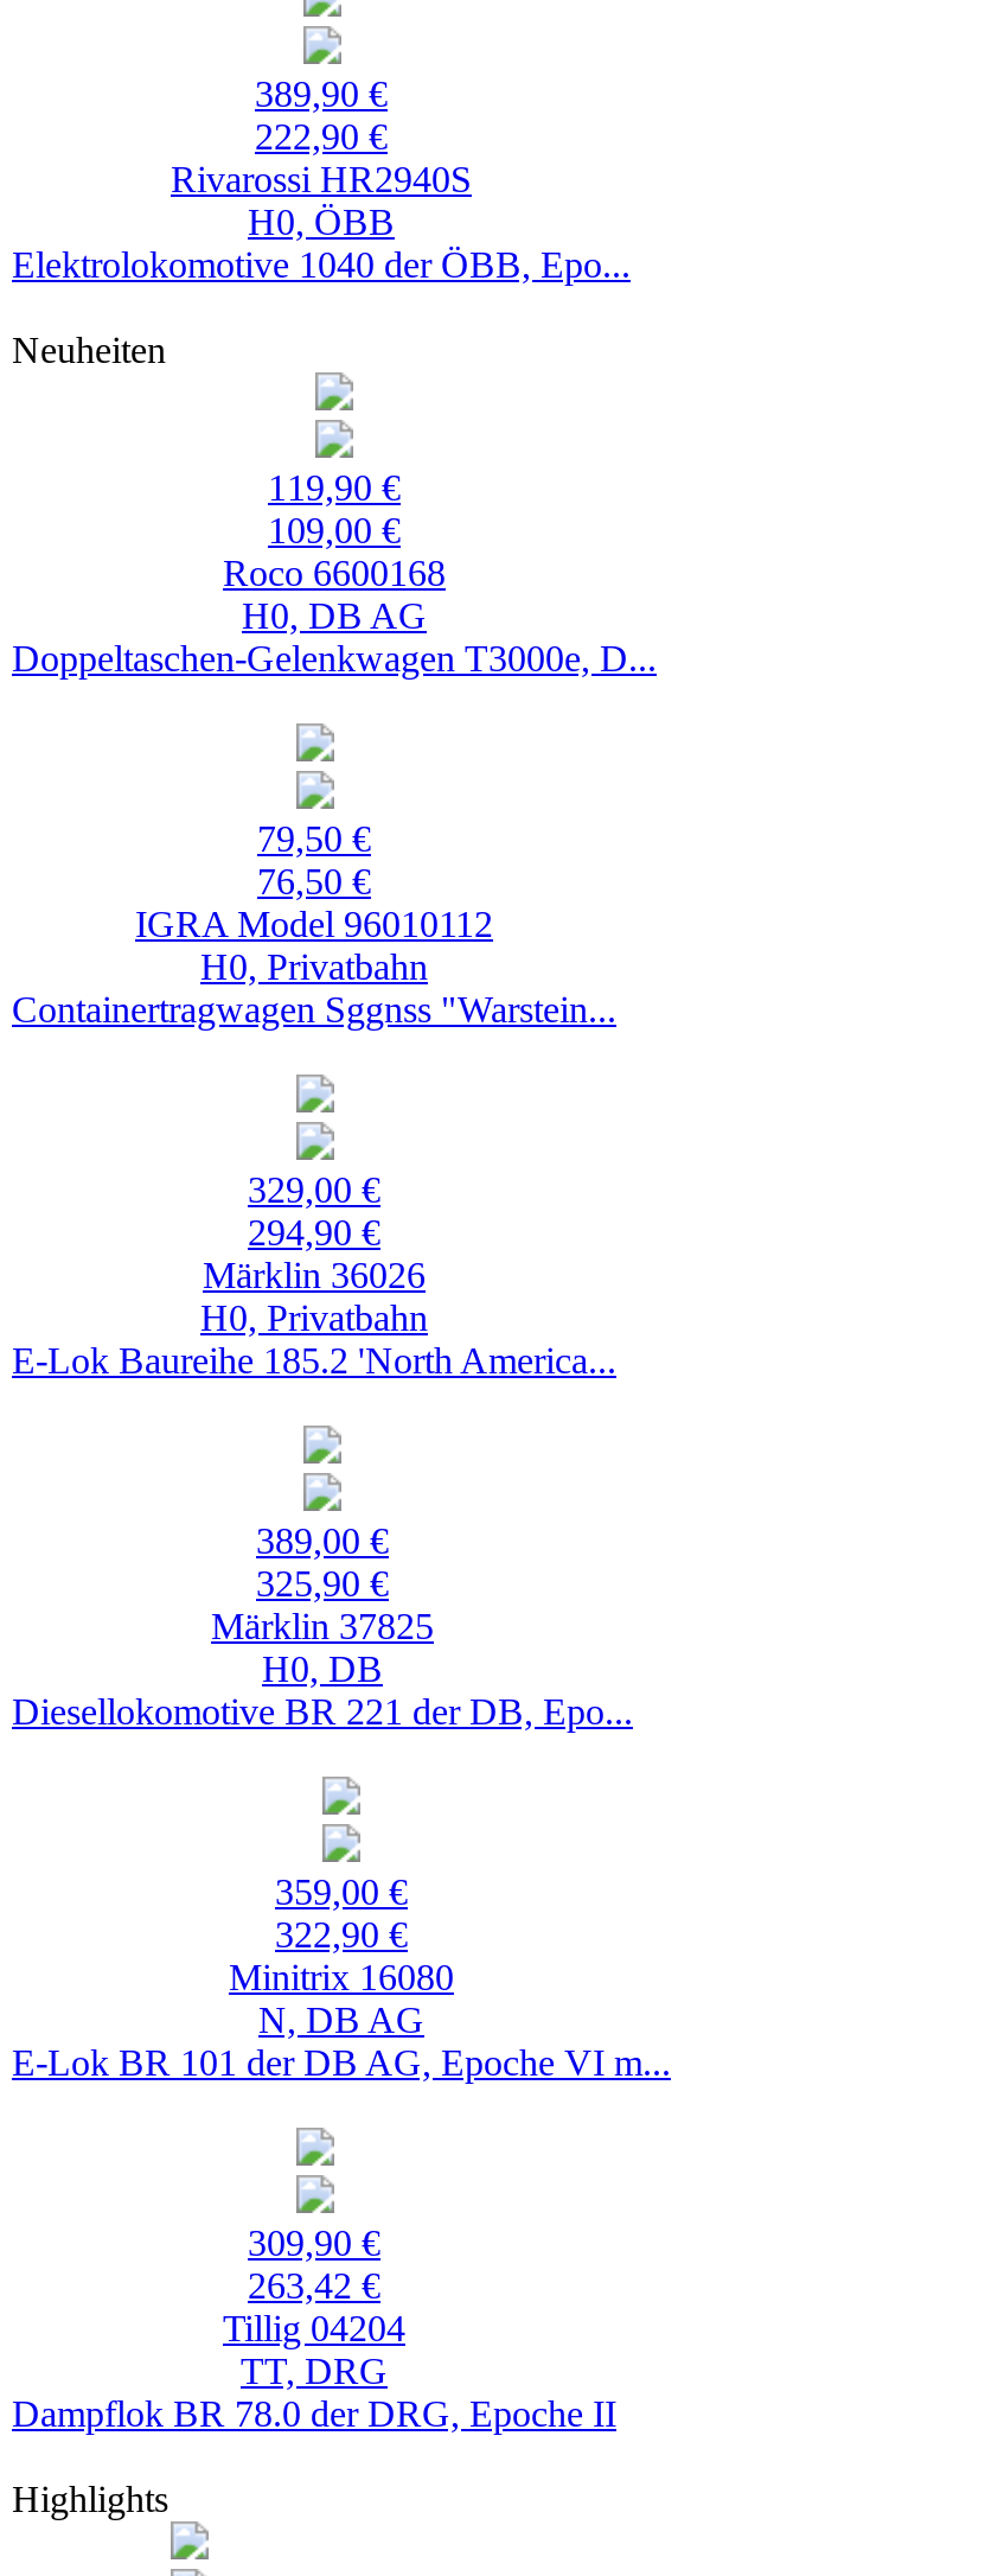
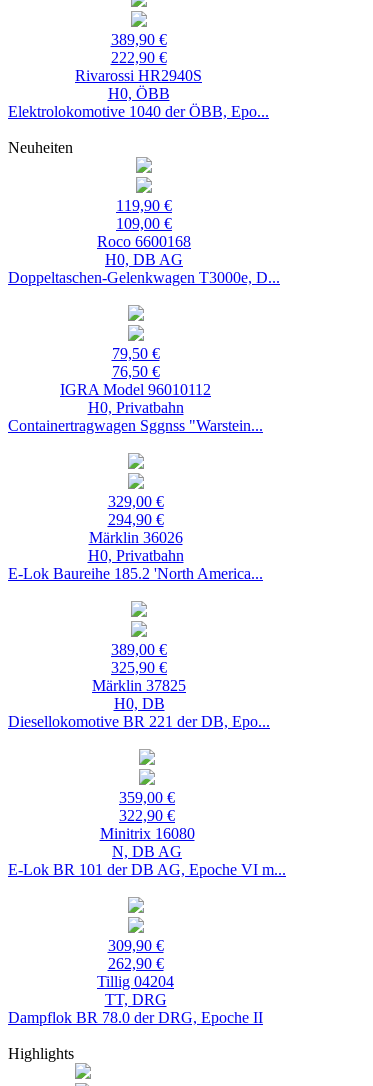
- 263,42 €
+ 262,90 €
